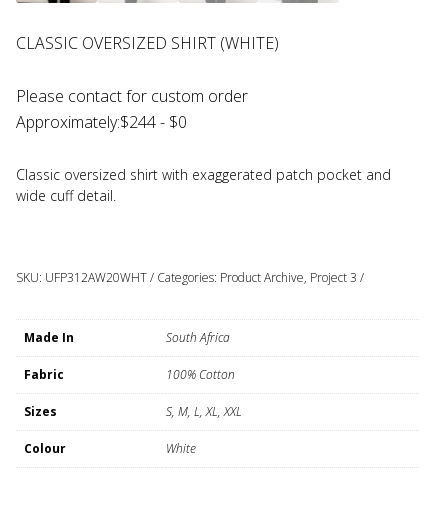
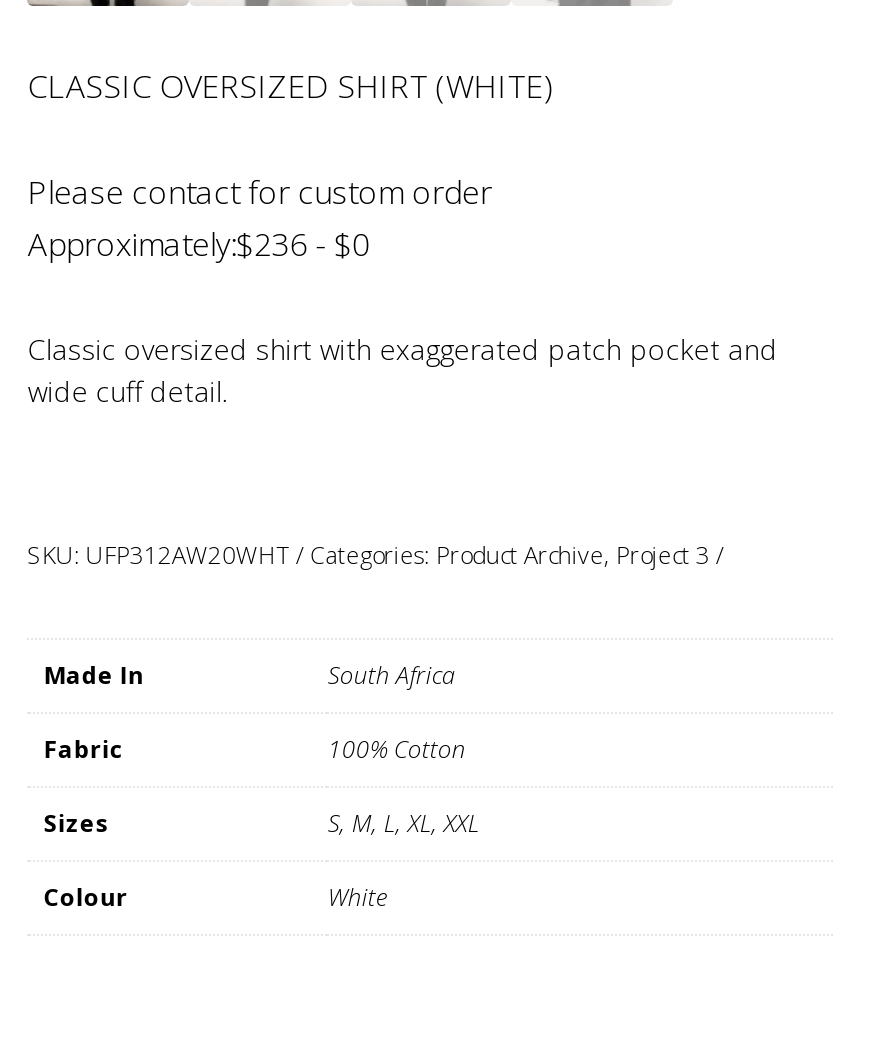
- Approximately:$244 - $0
+ Approximately:$236 - $0
